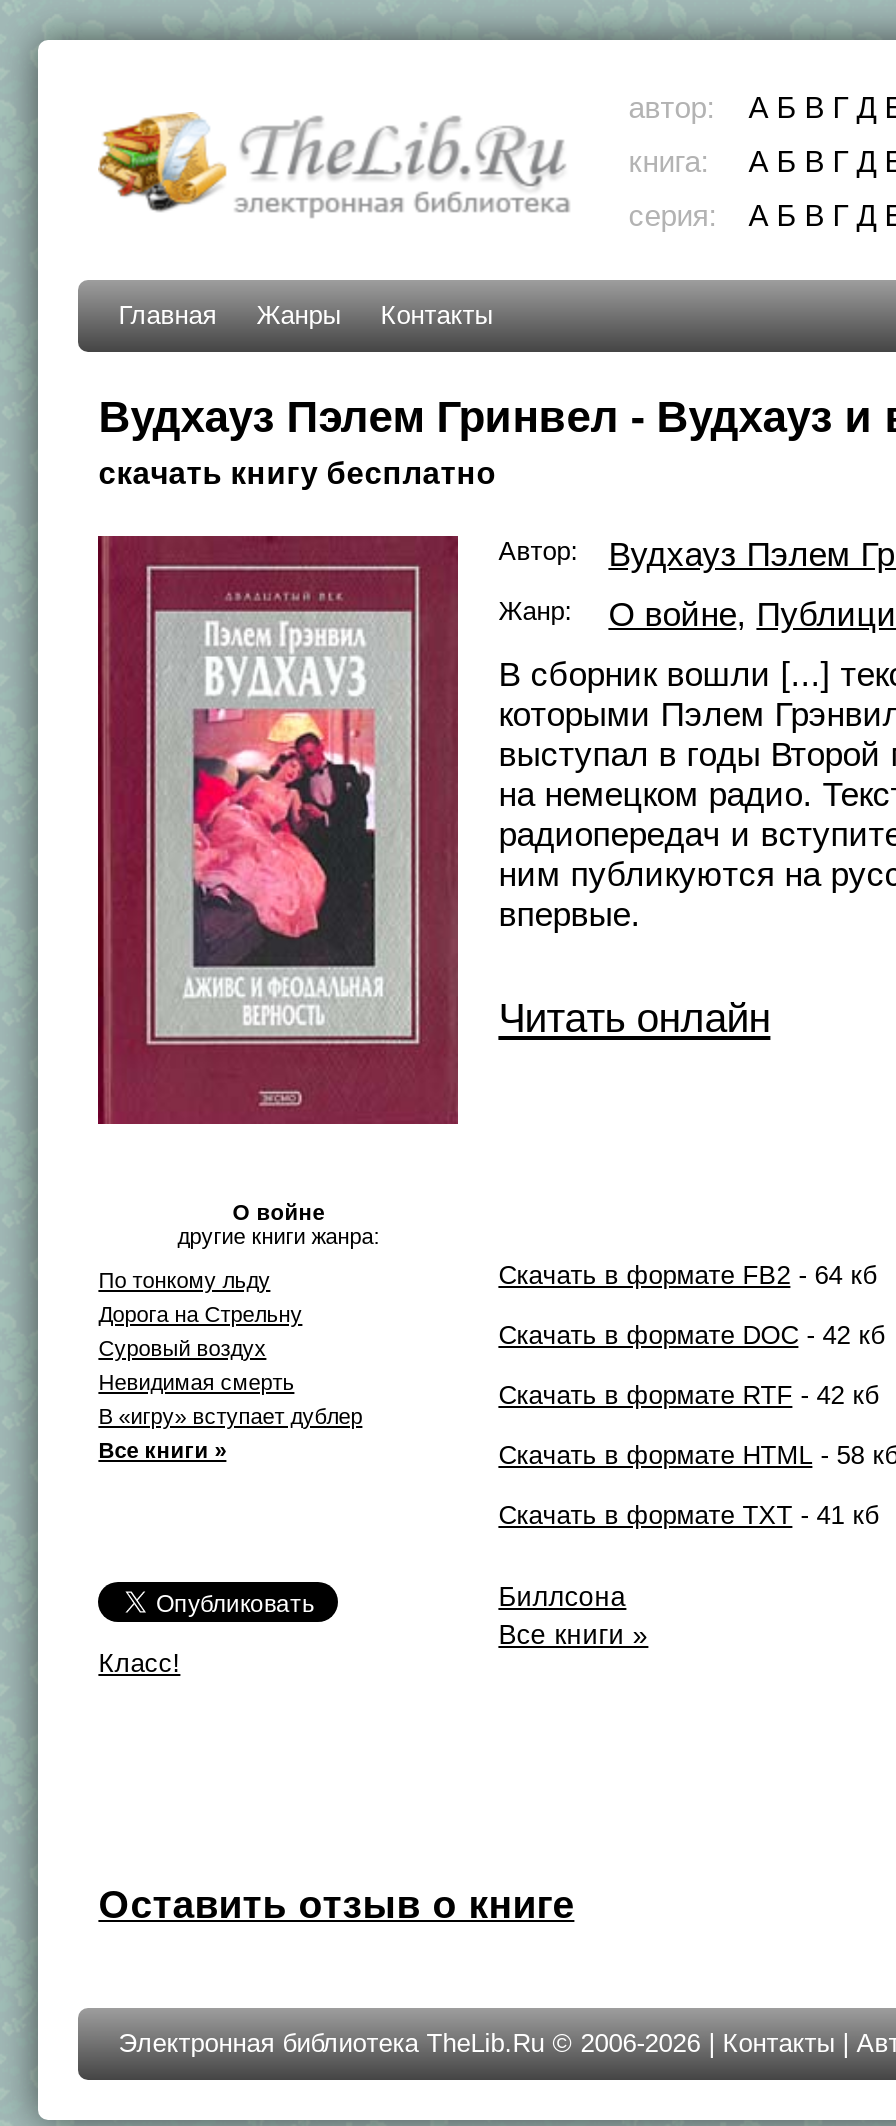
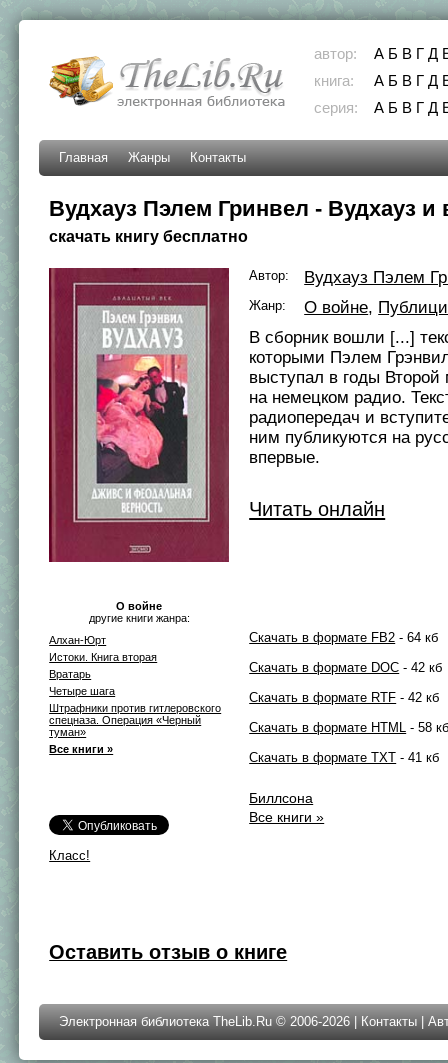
- По тонкому льду
- Дорога на Стрельну
- Суровый воздух
- Невидимая смерть
- В «игру» вступает дублер
+ Алхан-Юрт
+ Истоки. Книга вторая
+ Вратарь
+ Четыре шага
+ Штрафники против гитлеровского
+ спецназа. Операция «Черный
+ туман»

moved down: Все книги » | Класс!
